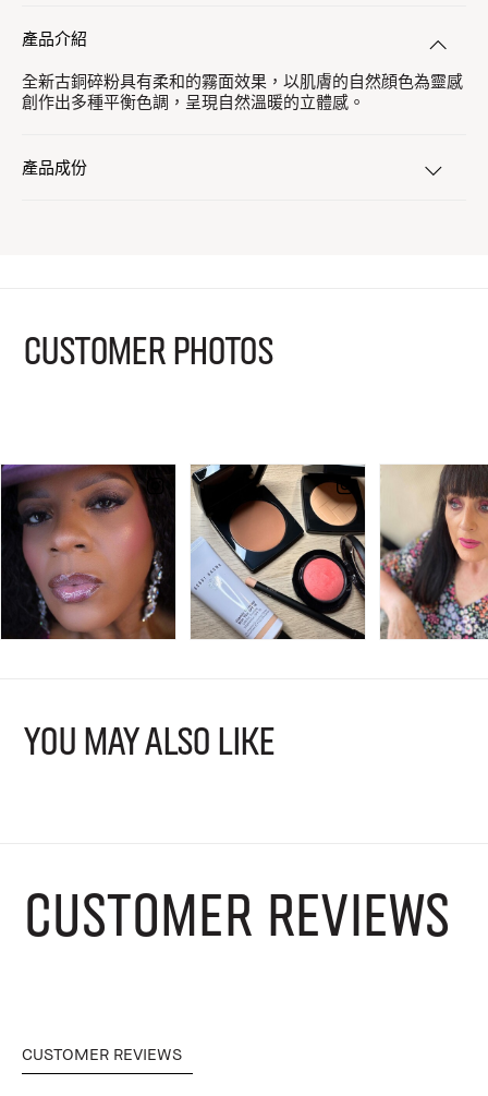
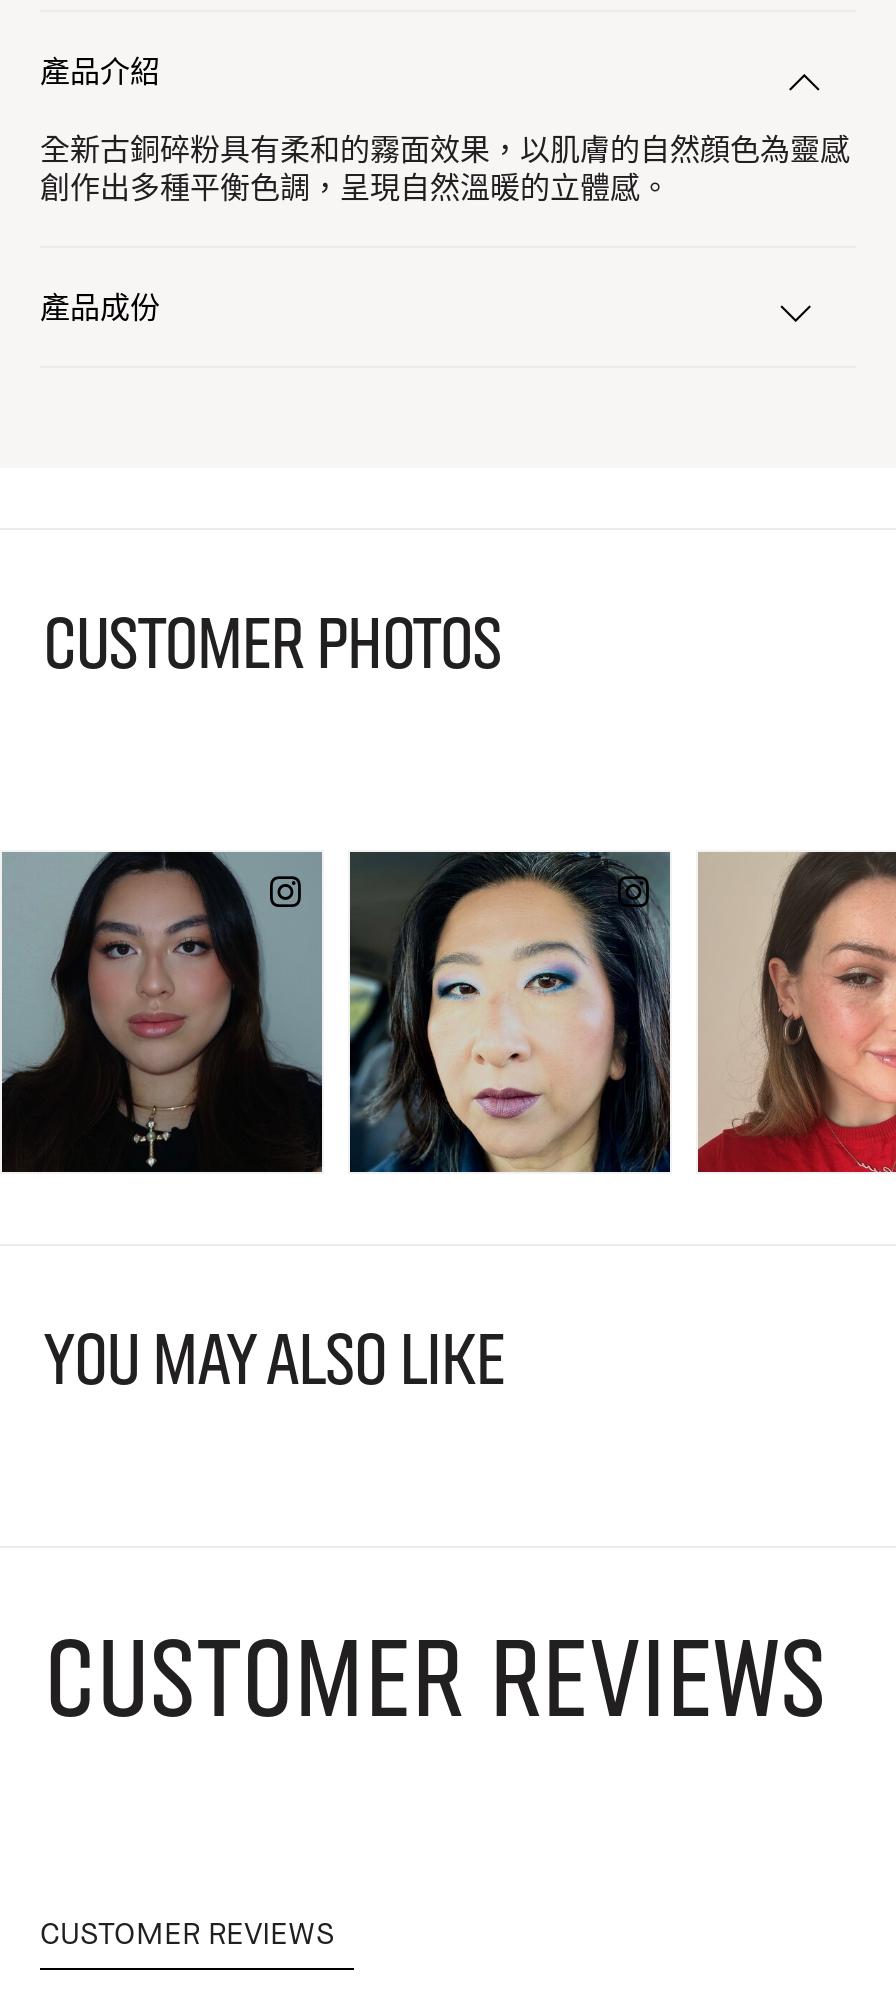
- [image]
+ [image]

- [image]
+ [image]

- [image]
+ [image]
